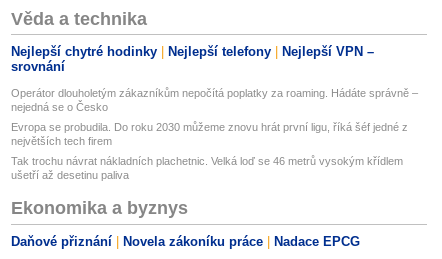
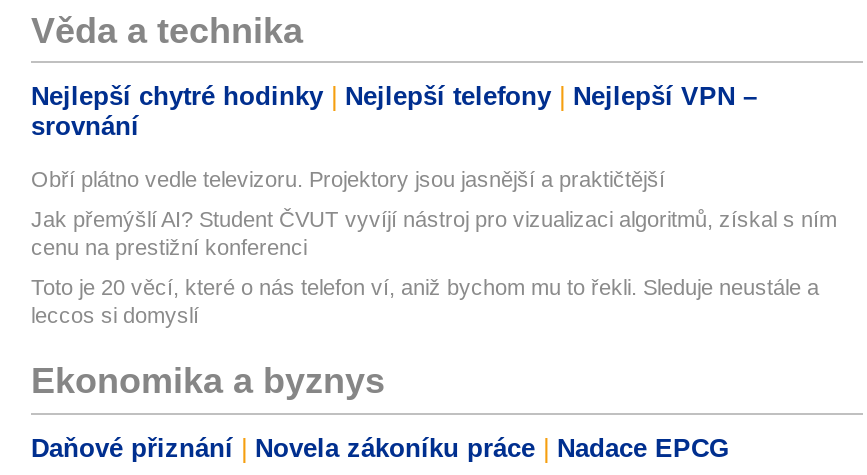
- Operátor dlouholetým zákazníkům nepočítá poplatky za roaming. Hádáte správně –
- nejedná se o Česko
+ Obří plátno vedle televizoru. Projektory jsou jasnější a praktičtější

- Evropa se probudila. Do roku 2030 můžeme znovu hrát první ligu, říká šéf jedné z
- největších tech firem
+ Jak přemýšlí AI? Student ČVUT vyvíjí nástroj pro vizualizaci algoritmů, získal s ním
+ cenu na prestižní konferenci

- Tak trochu návrat nákladních plachetnic. Velká loď se 46 metrů vysokým křídlem
- ušetří až desetinu paliva
+ Toto je 20 věcí, které o nás telefon ví, aniž bychom mu to řekli. Sleduje neustále a
+ leccos si domyslí
